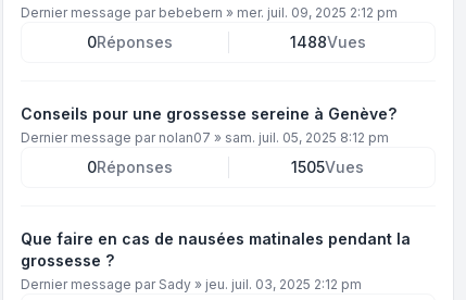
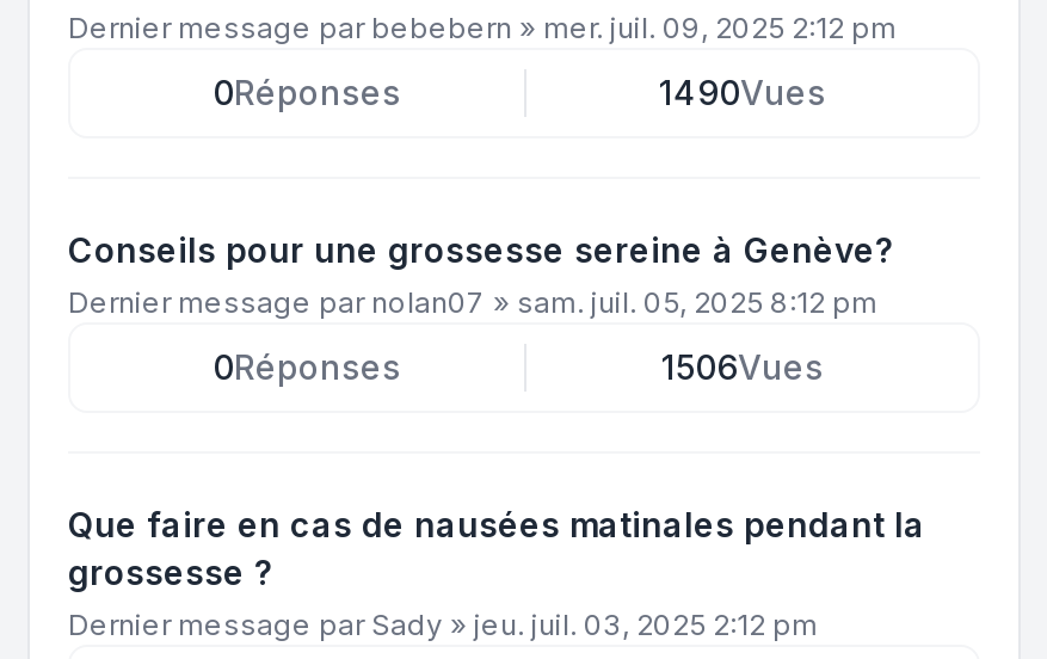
- 1488Vues
+ 1490Vues

- 1505Vues
+ 1506Vues
